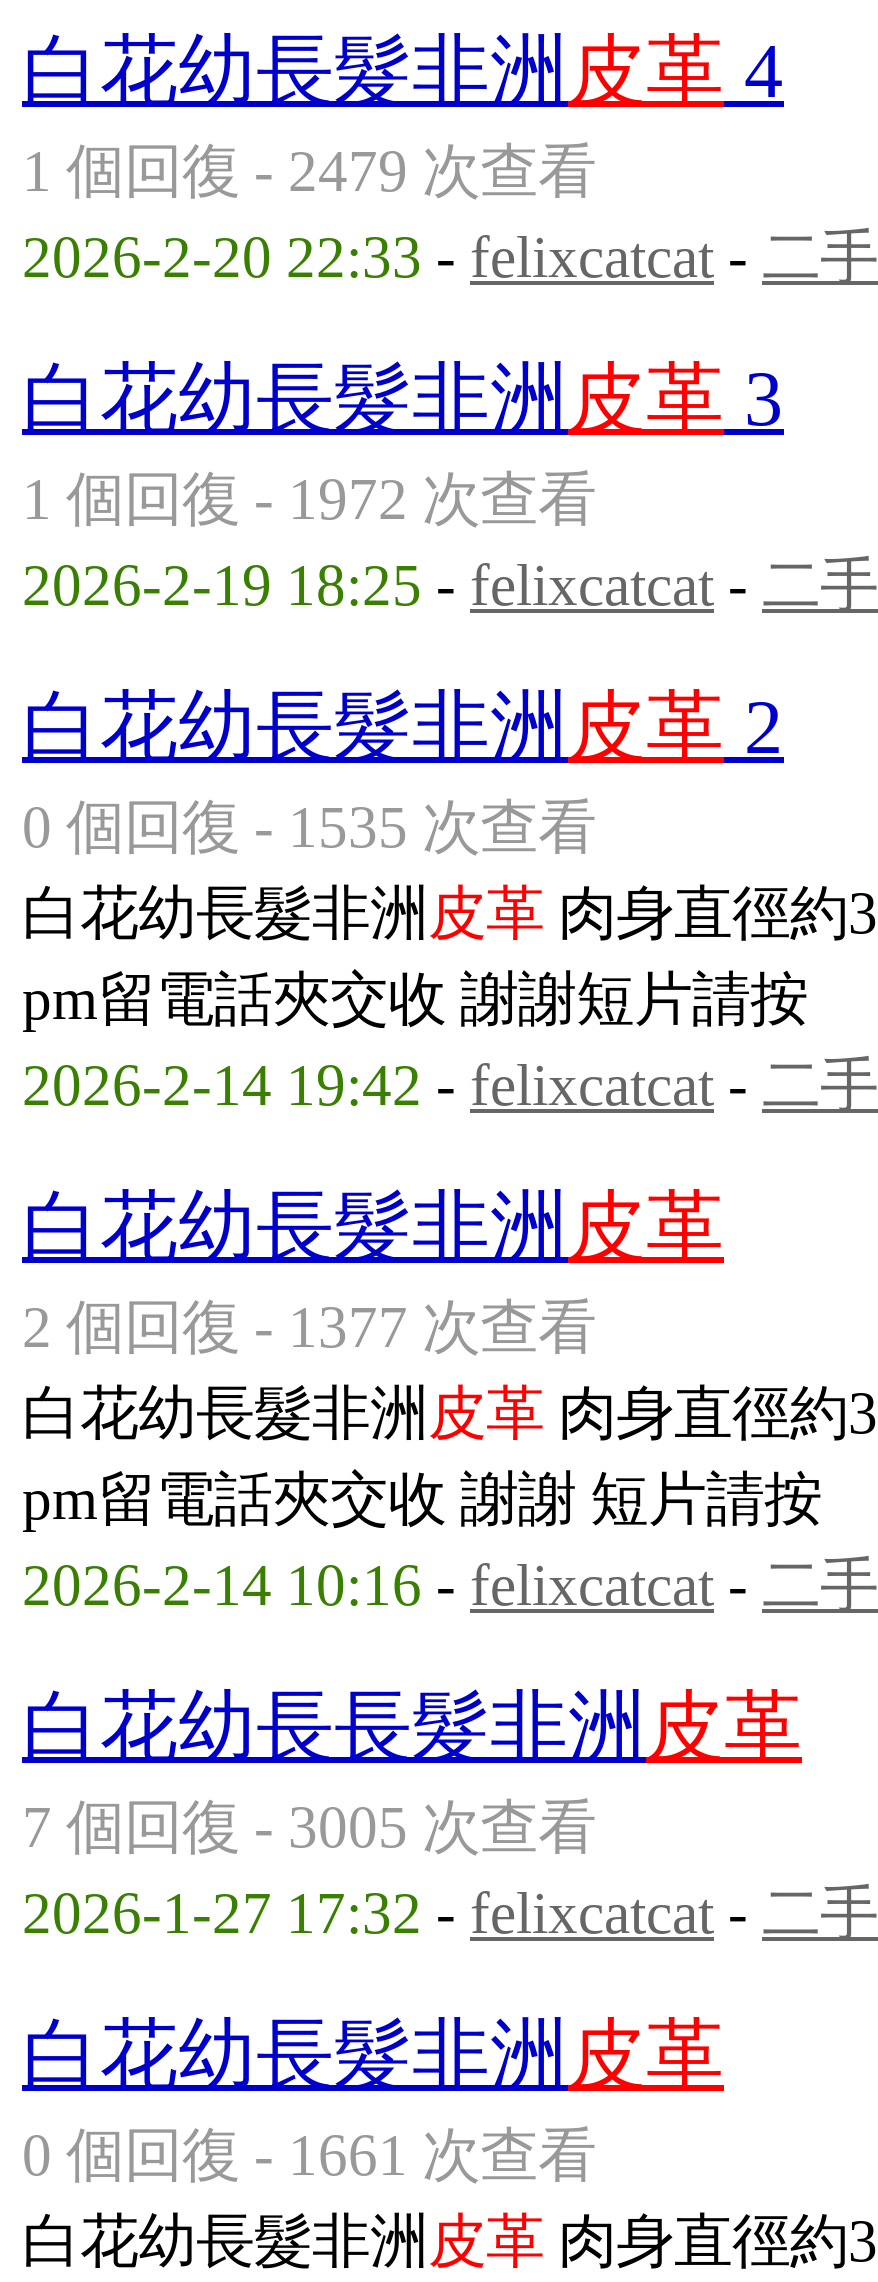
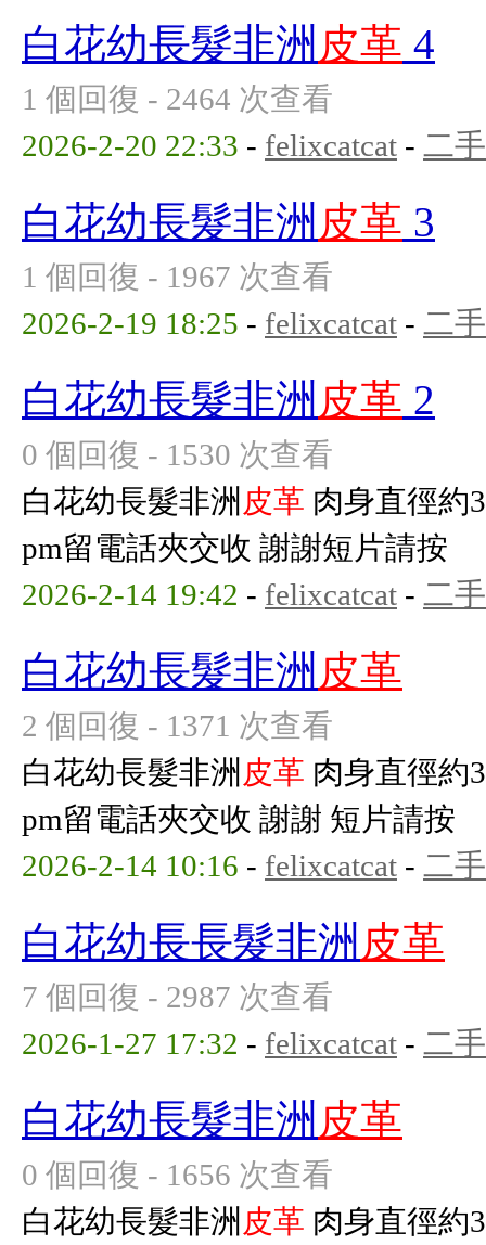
- 1 個回復 - 2479 次查看
+ 1 個回復 - 2464 次查看

- 1 個回復 - 1972 次查看
+ 1 個回復 - 1967 次查看

- 0 個回復 - 1535 次查看
+ 0 個回復 - 1530 次查看

- 2 個回復 - 1377 次查看
+ 2 個回復 - 1371 次查看

- 7 個回復 - 3005 次查看
+ 7 個回復 - 2987 次查看

- 0 個回復 - 1661 次查看
+ 0 個回復 - 1656 次查看
